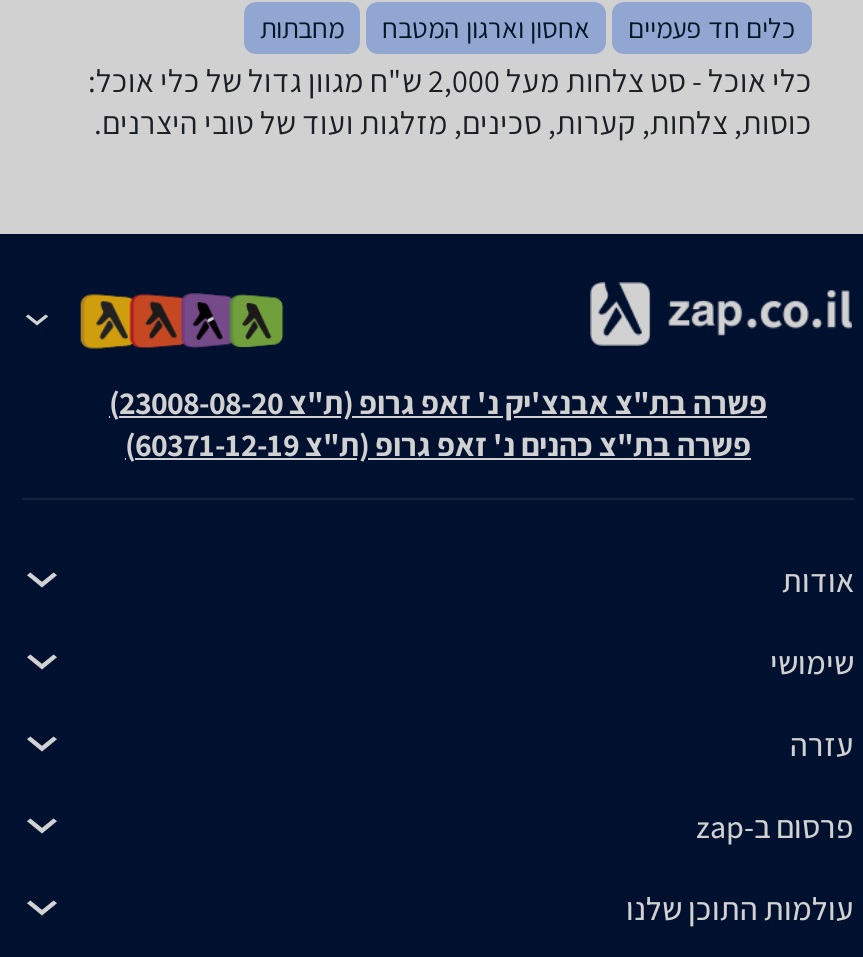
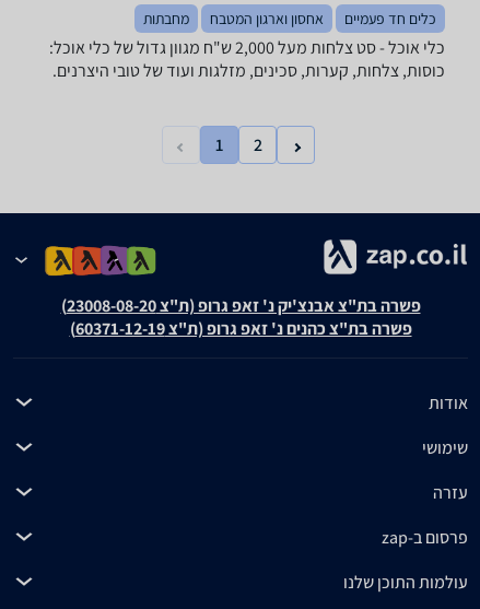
+ 1
+ 2
